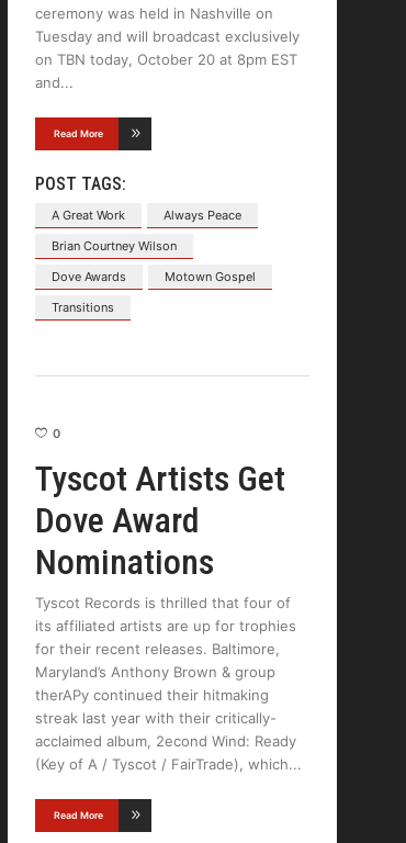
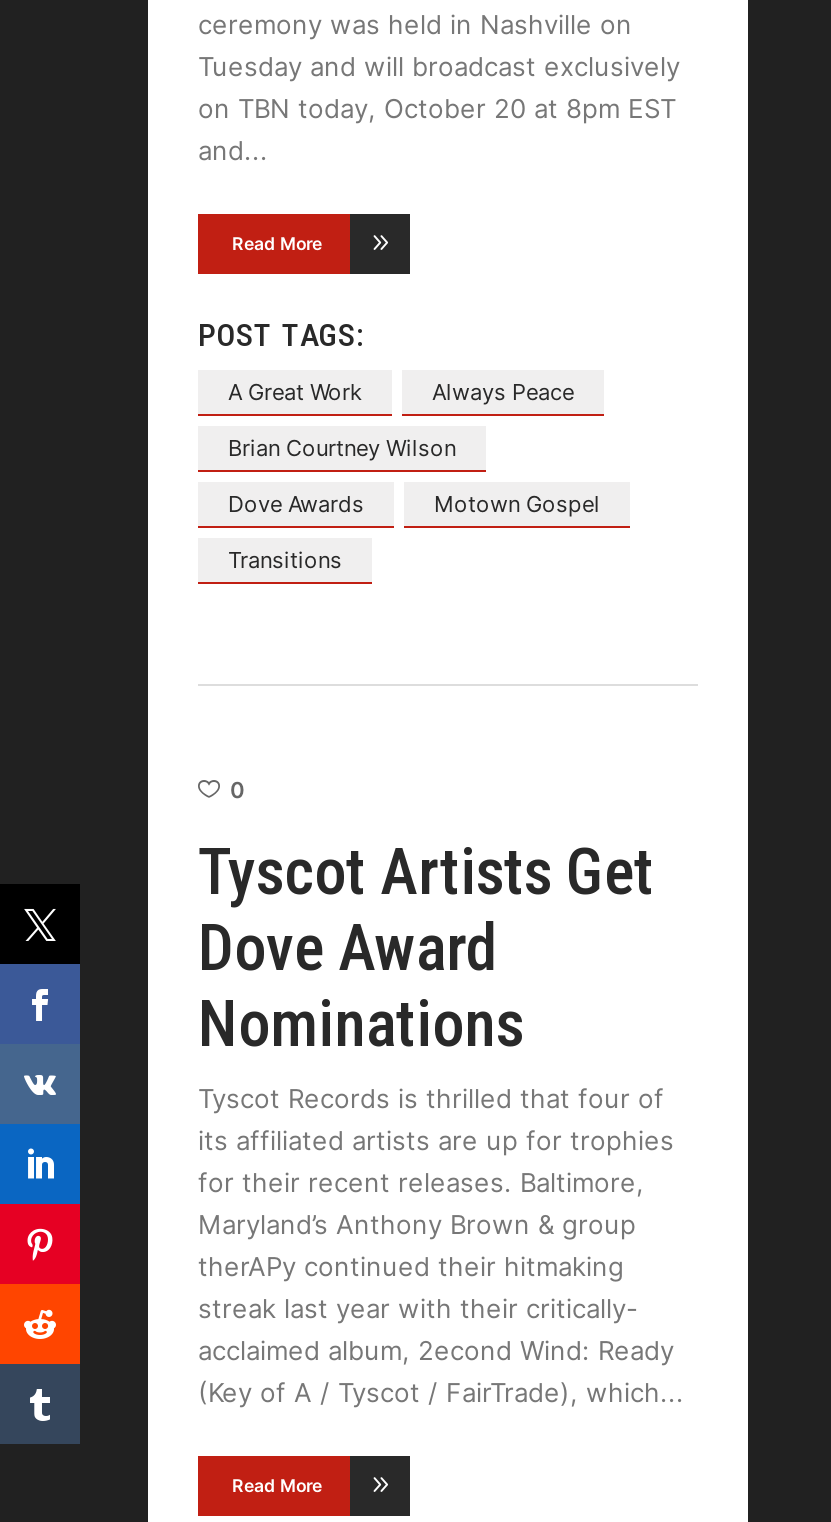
+ [image]
